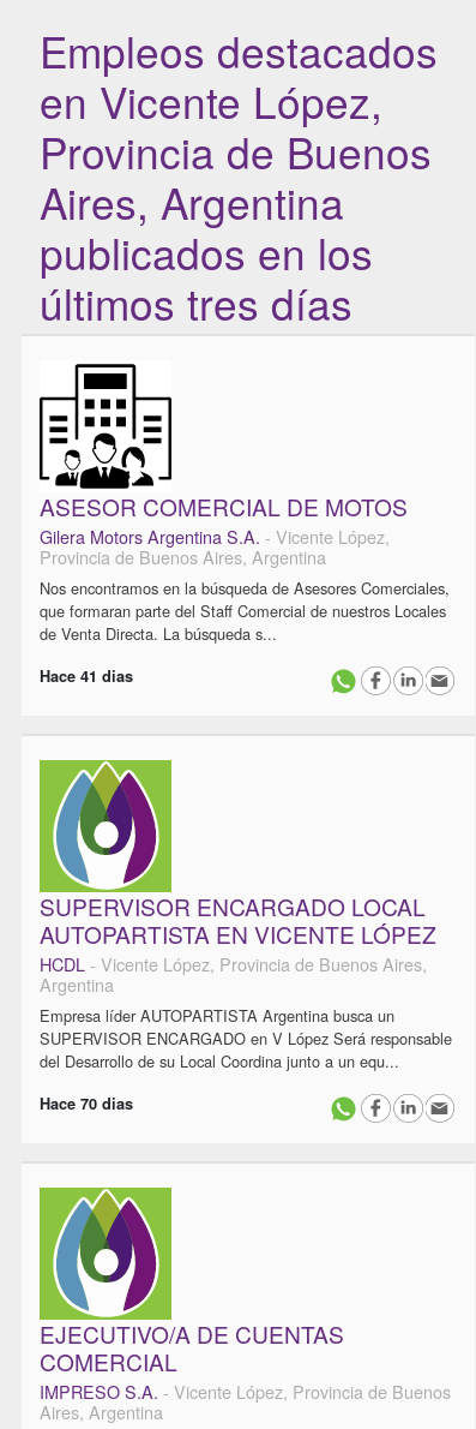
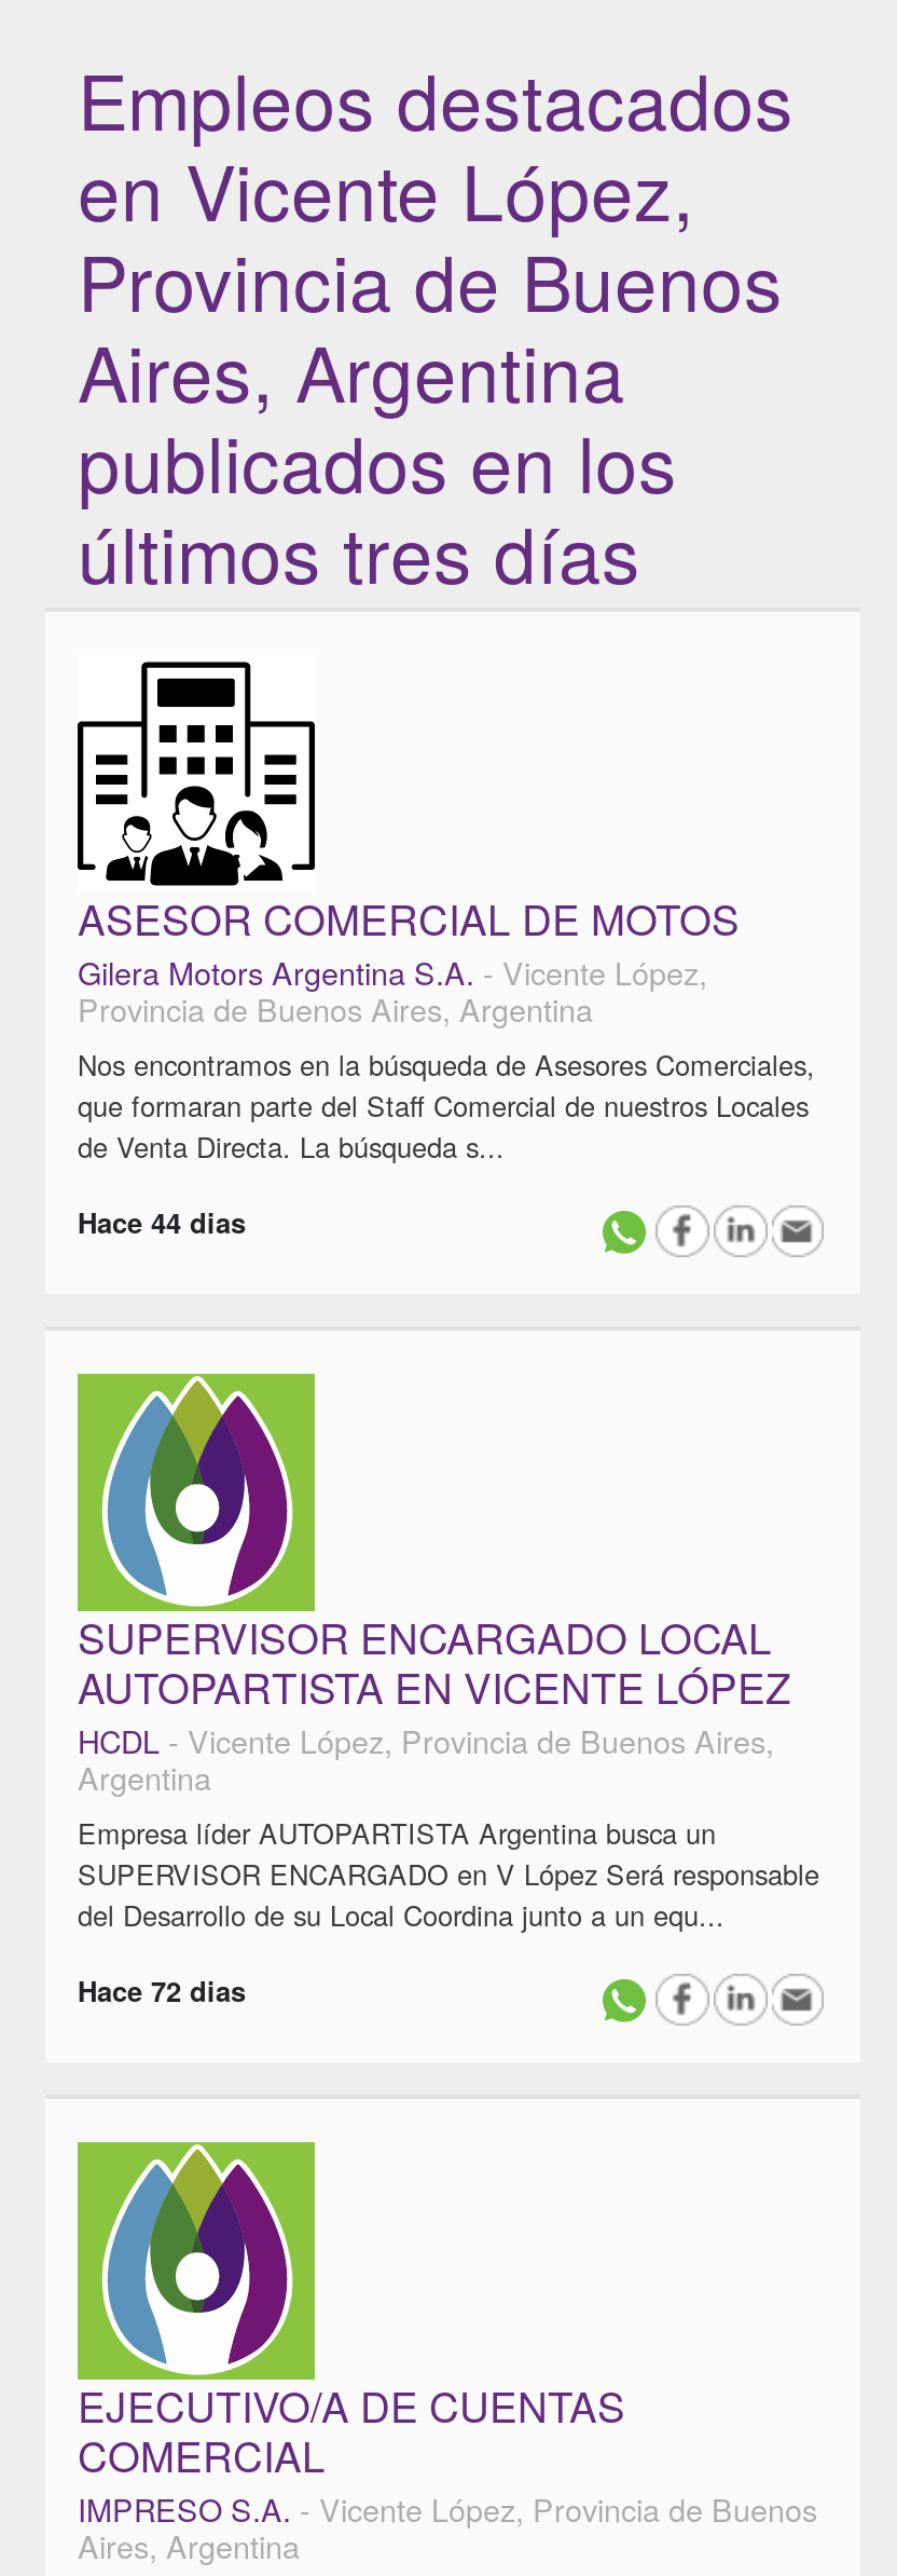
- Hace 41 dias
+ Hace 44 dias

- Hace 70 dias
+ Hace 72 dias
